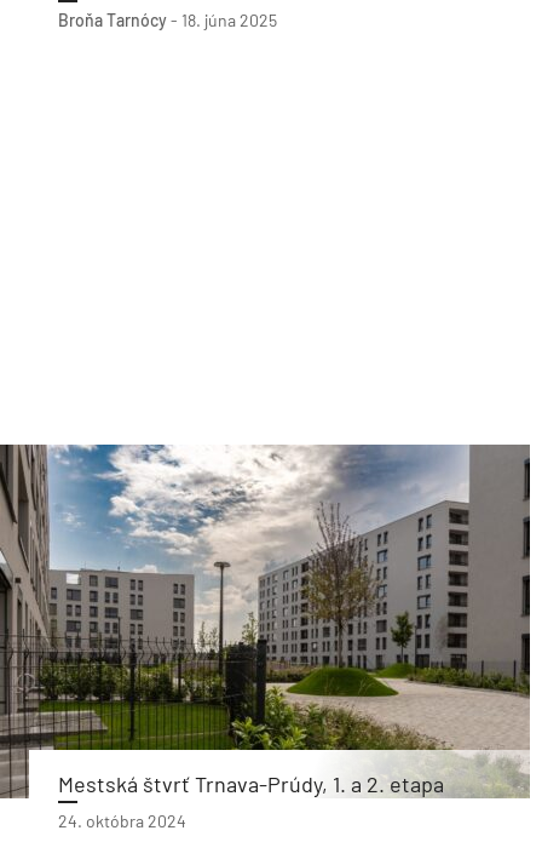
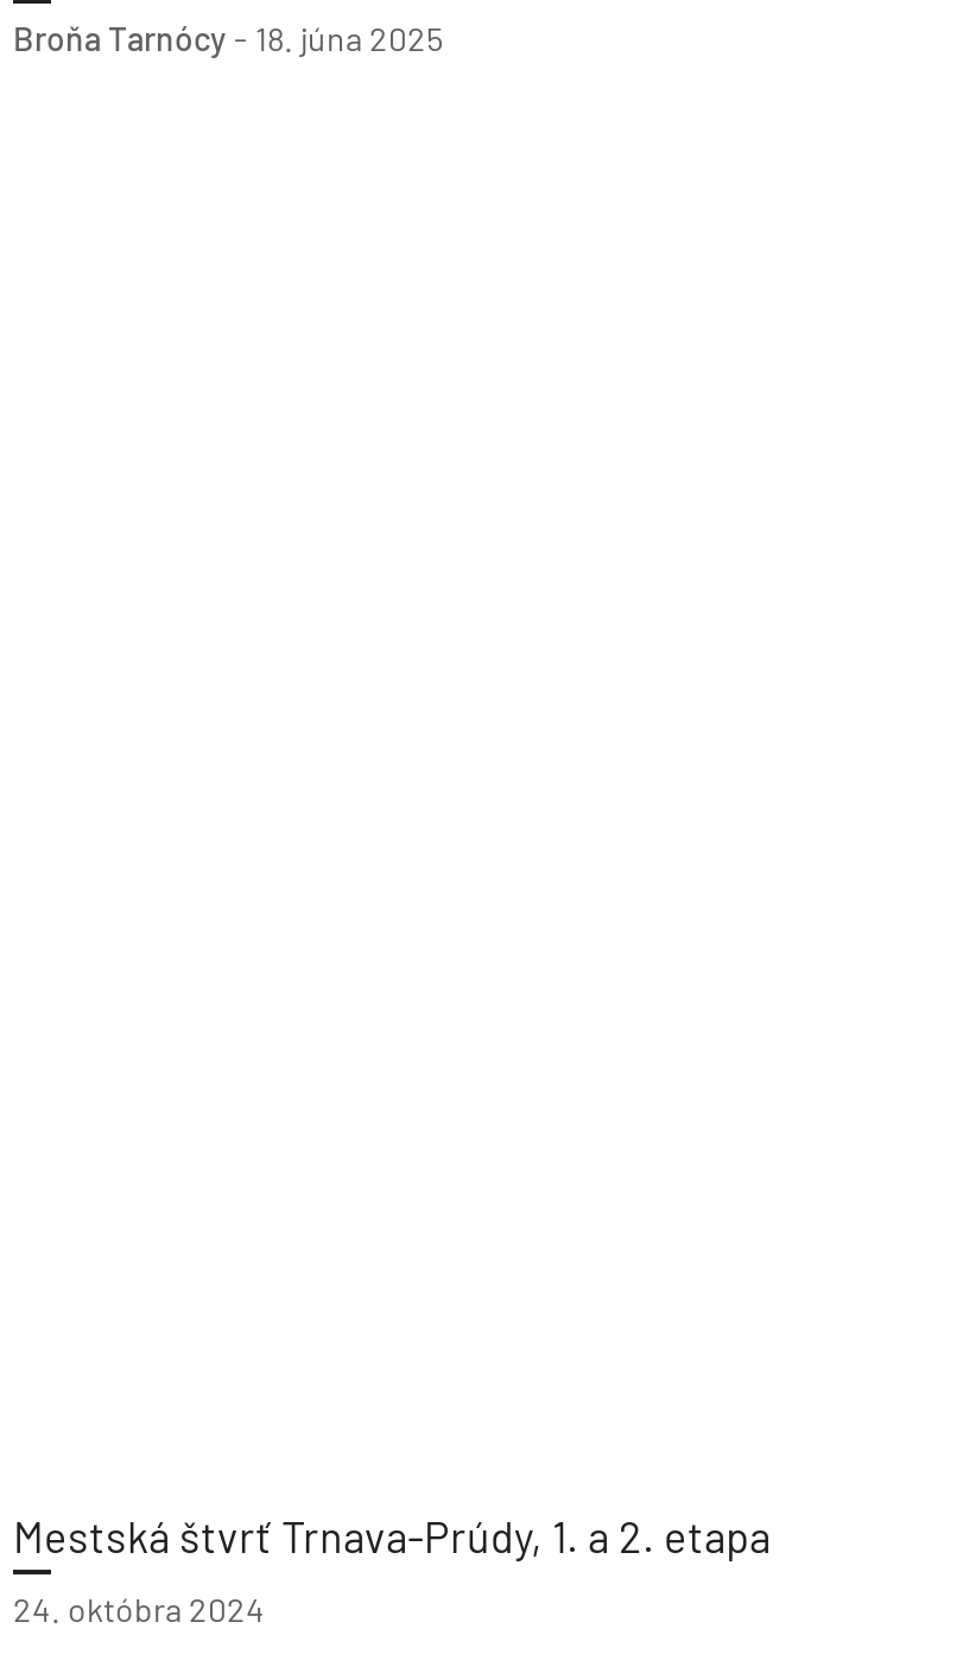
- [image]
